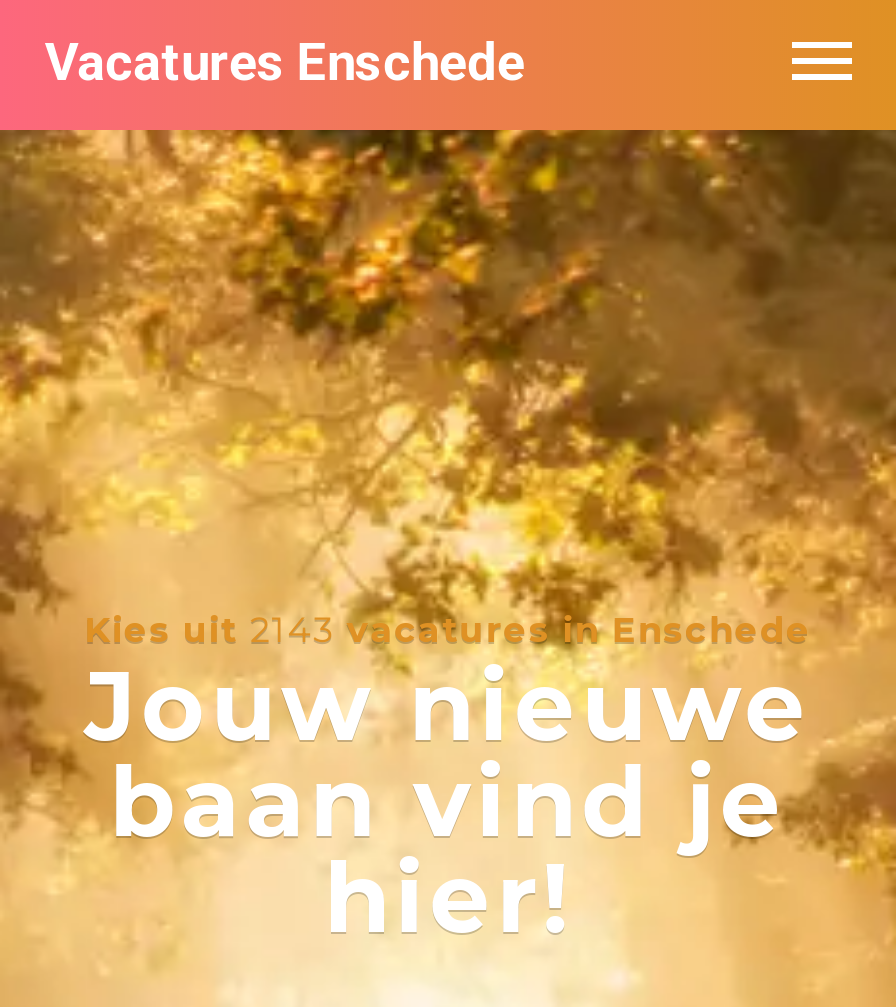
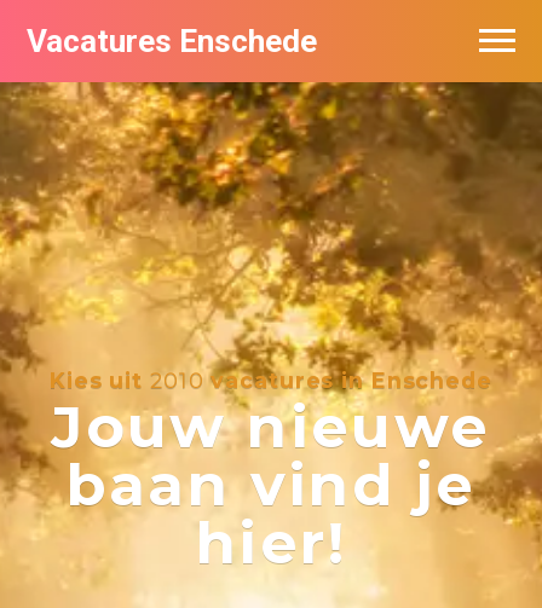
- Kies uit 2143 vacatures in Enschede
+ Kies uit 2010 vacatures in Enschede
